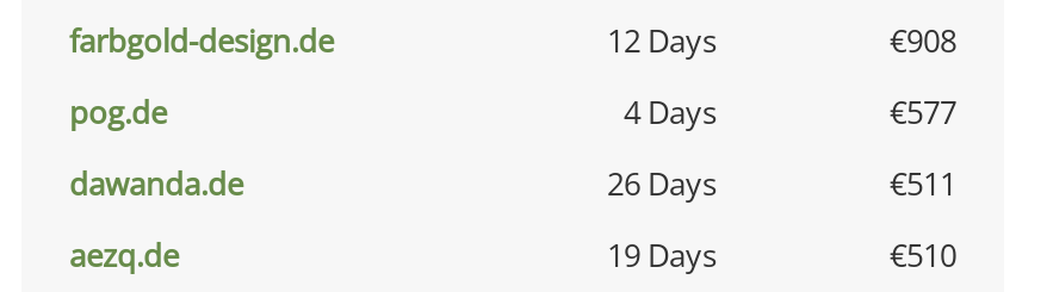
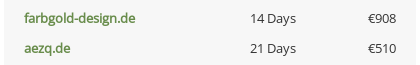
- 12 Days
+ 14 Days

- pog.de
- 4 Days
- €577
- dawanda.de
- 26 Days
- €511

- 19 Days
+ 21 Days
